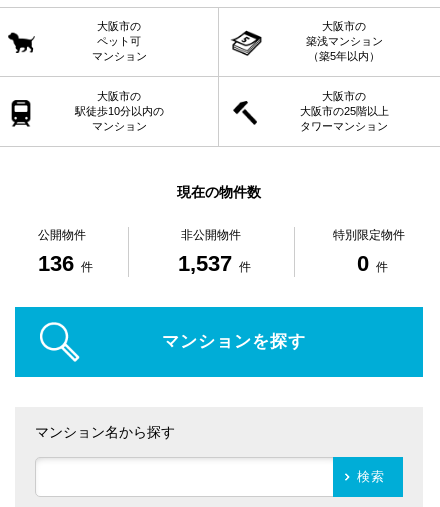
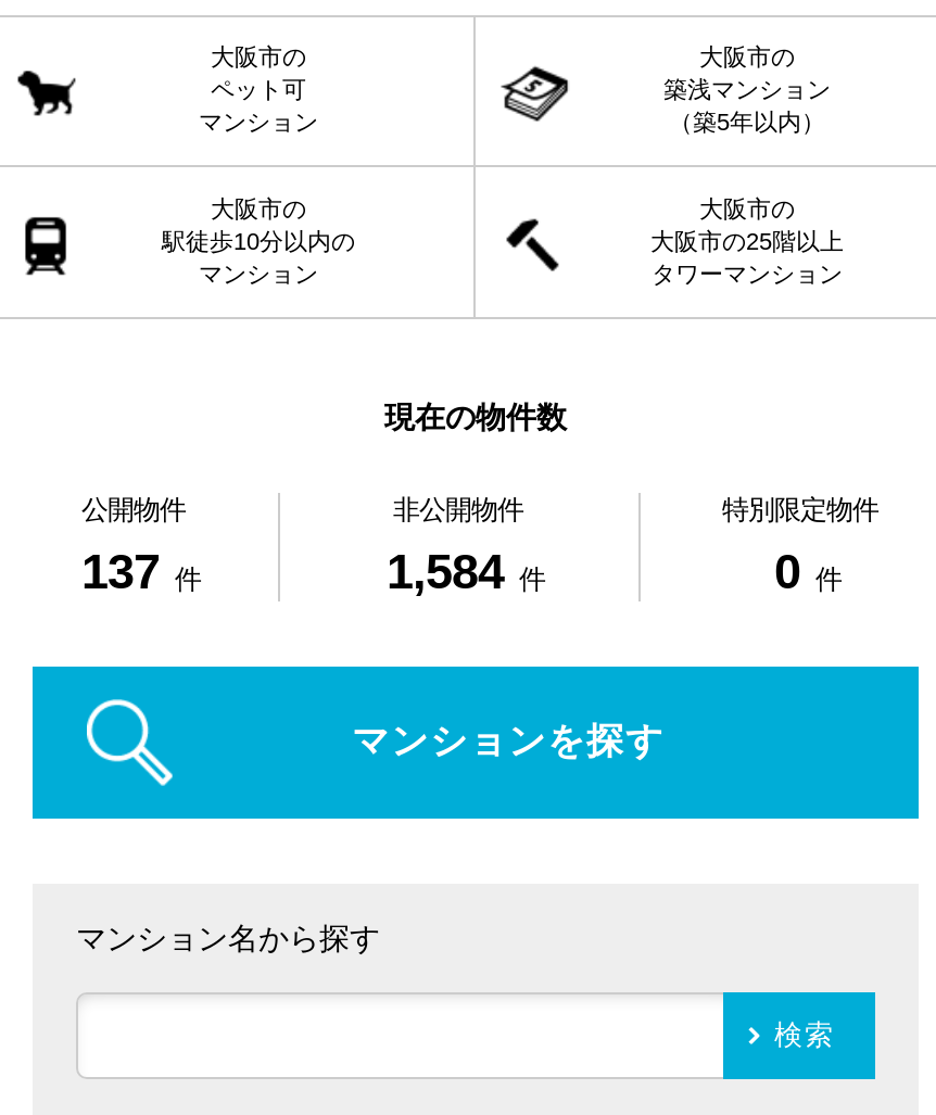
- 136 件
+ 137 件

- 1,537 件
+ 1,584 件
